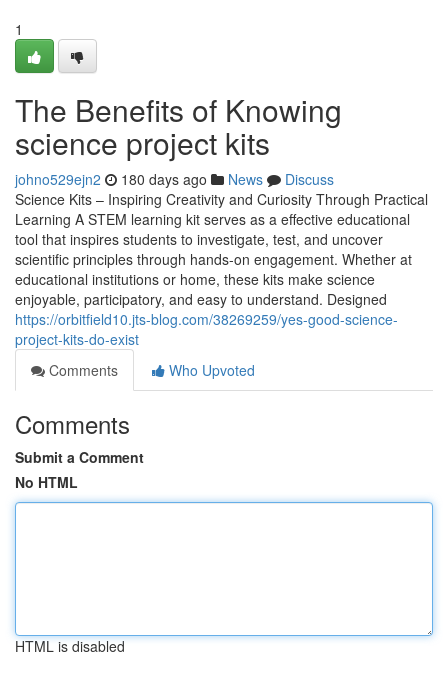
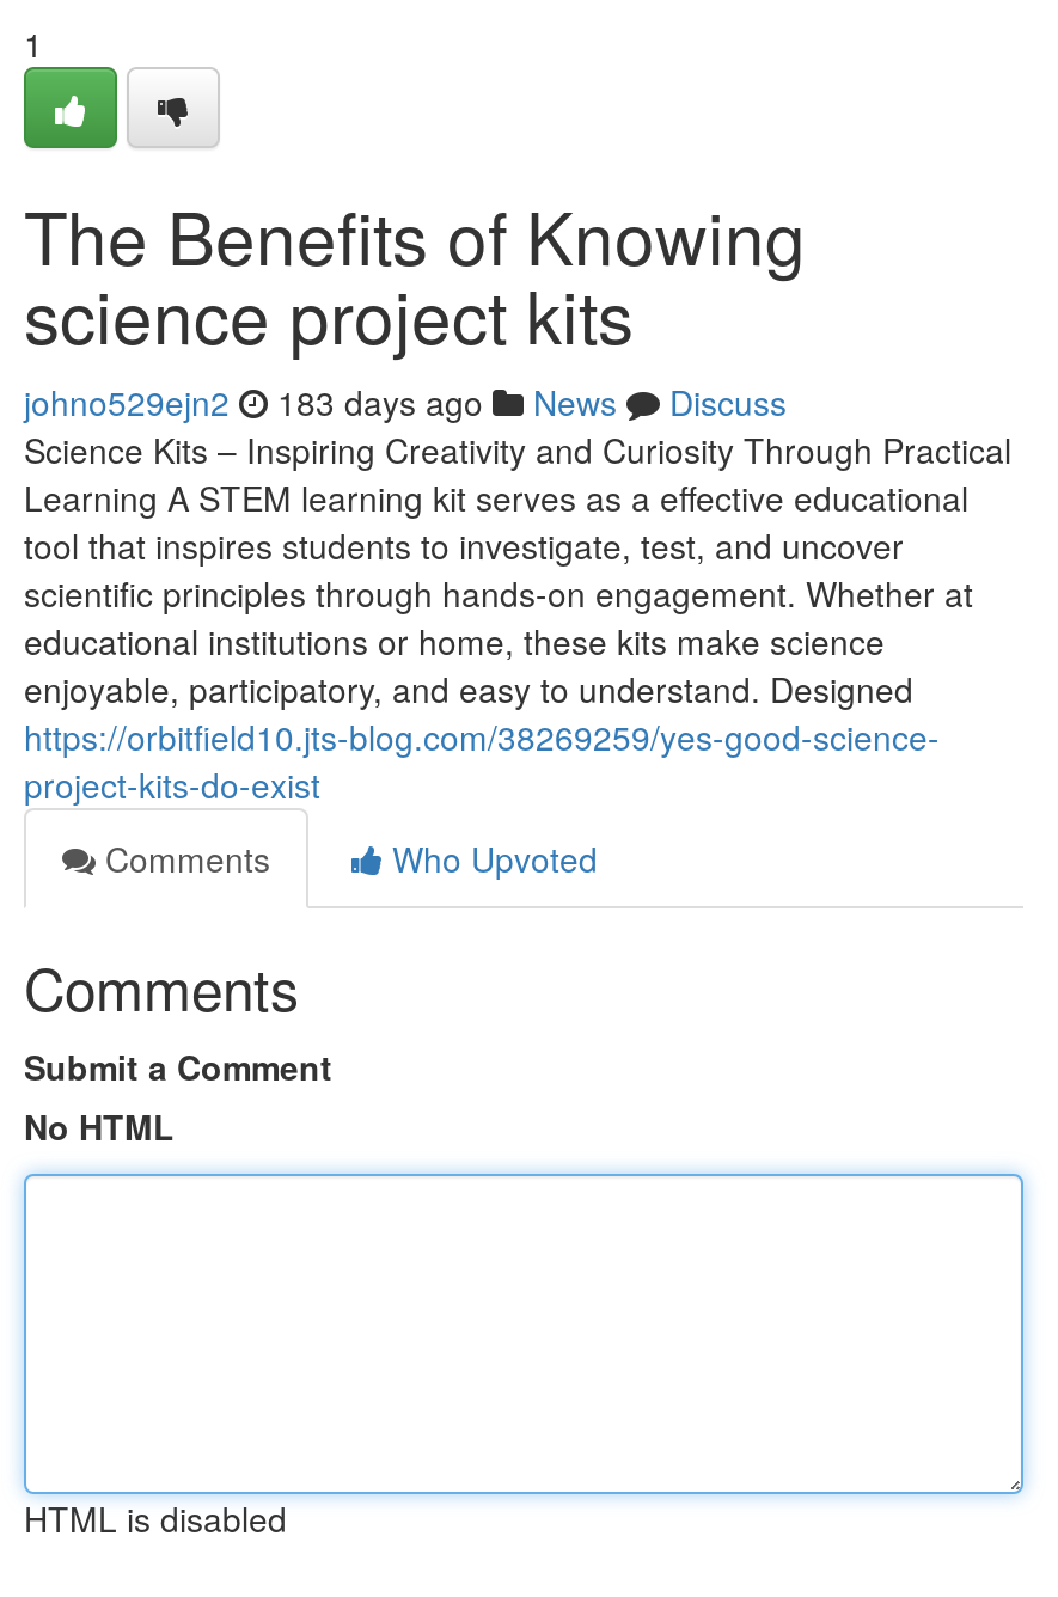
- johno529ejn2 180 days ago News Discuss
+ johno529ejn2 183 days ago News Discuss
